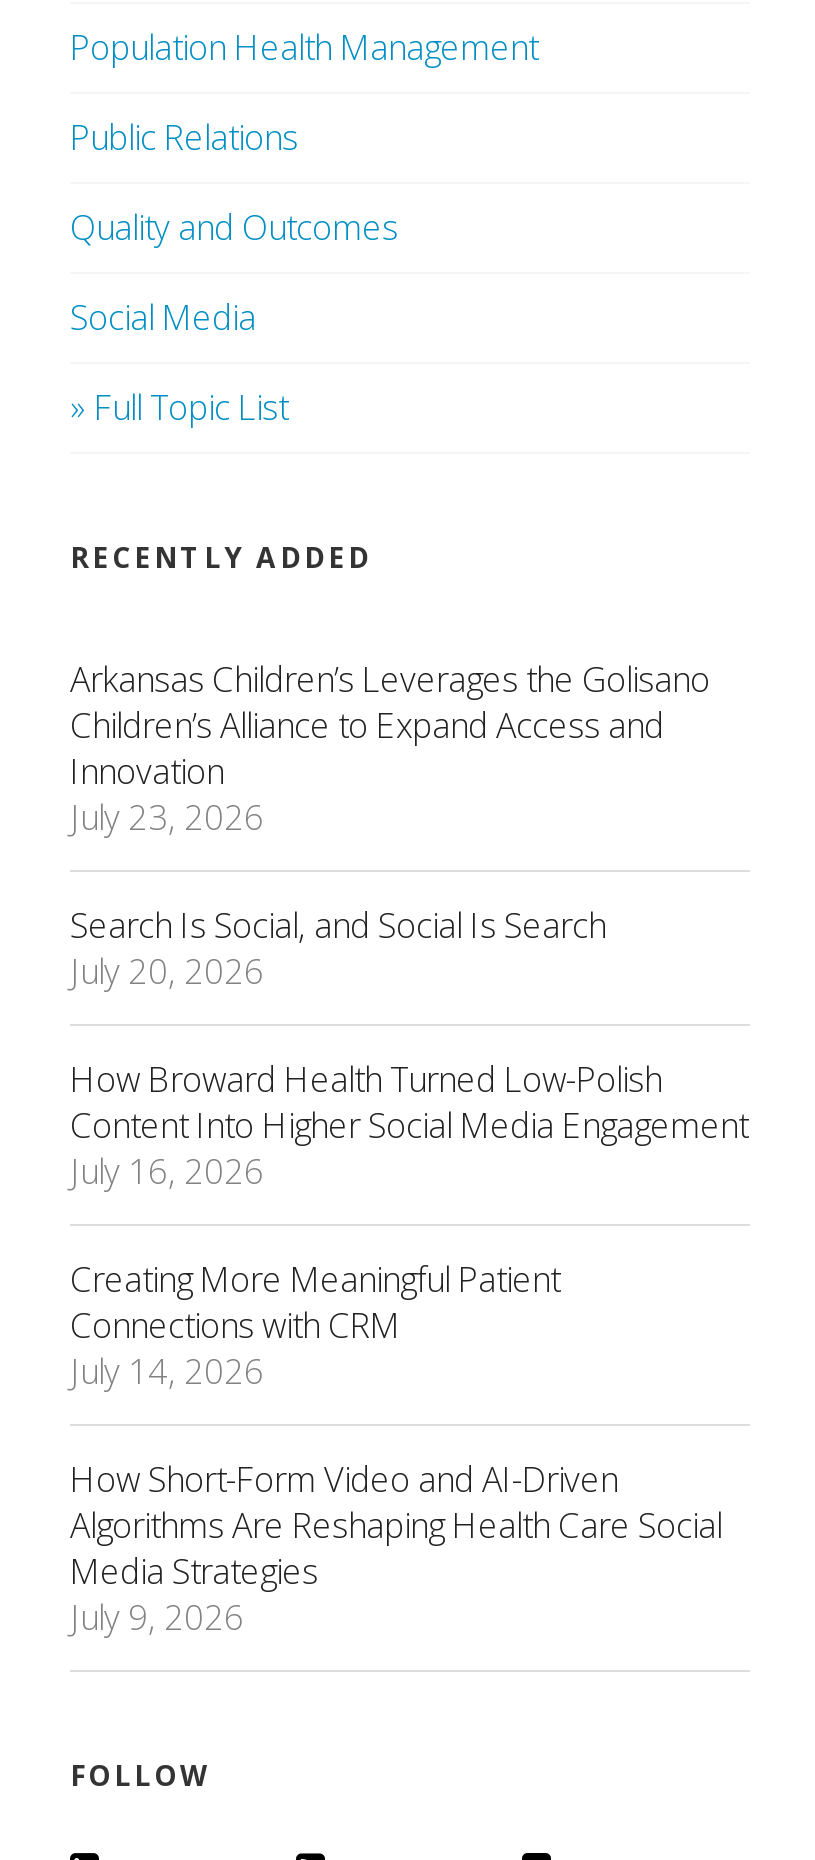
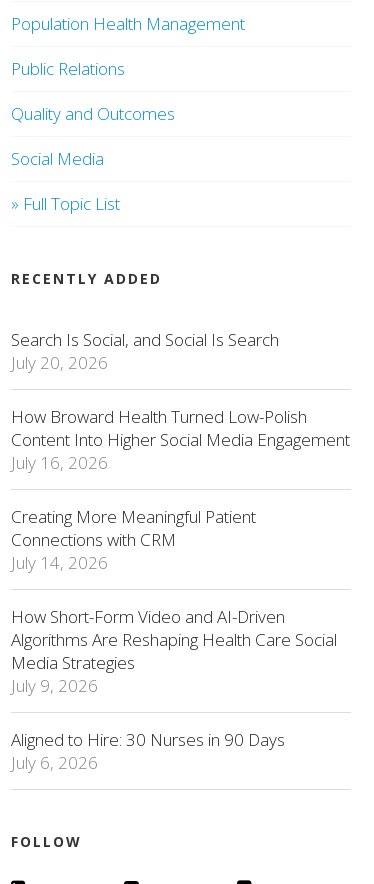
- Arkansas Children’s Leverages the Golisano
- Children’s Alliance to Expand Access and
- Innovation
- July 23, 2026

moved up: Search Is Social, and Social Is Search | July 20, 2026 | How Broward Health Turned Low-Polish | ... | Media Strategies | July 9, 2026

+ Aligned to Hire: 30 Nurses in 90 Days
+ July 6, 2026
